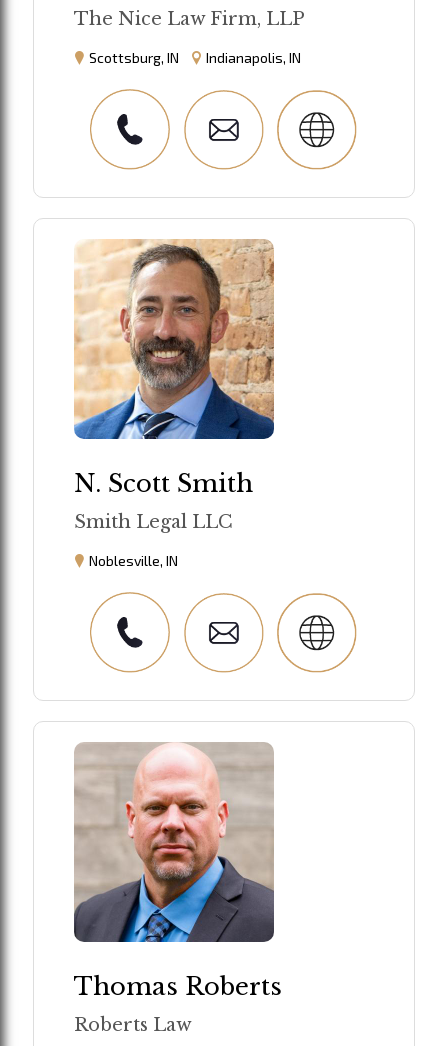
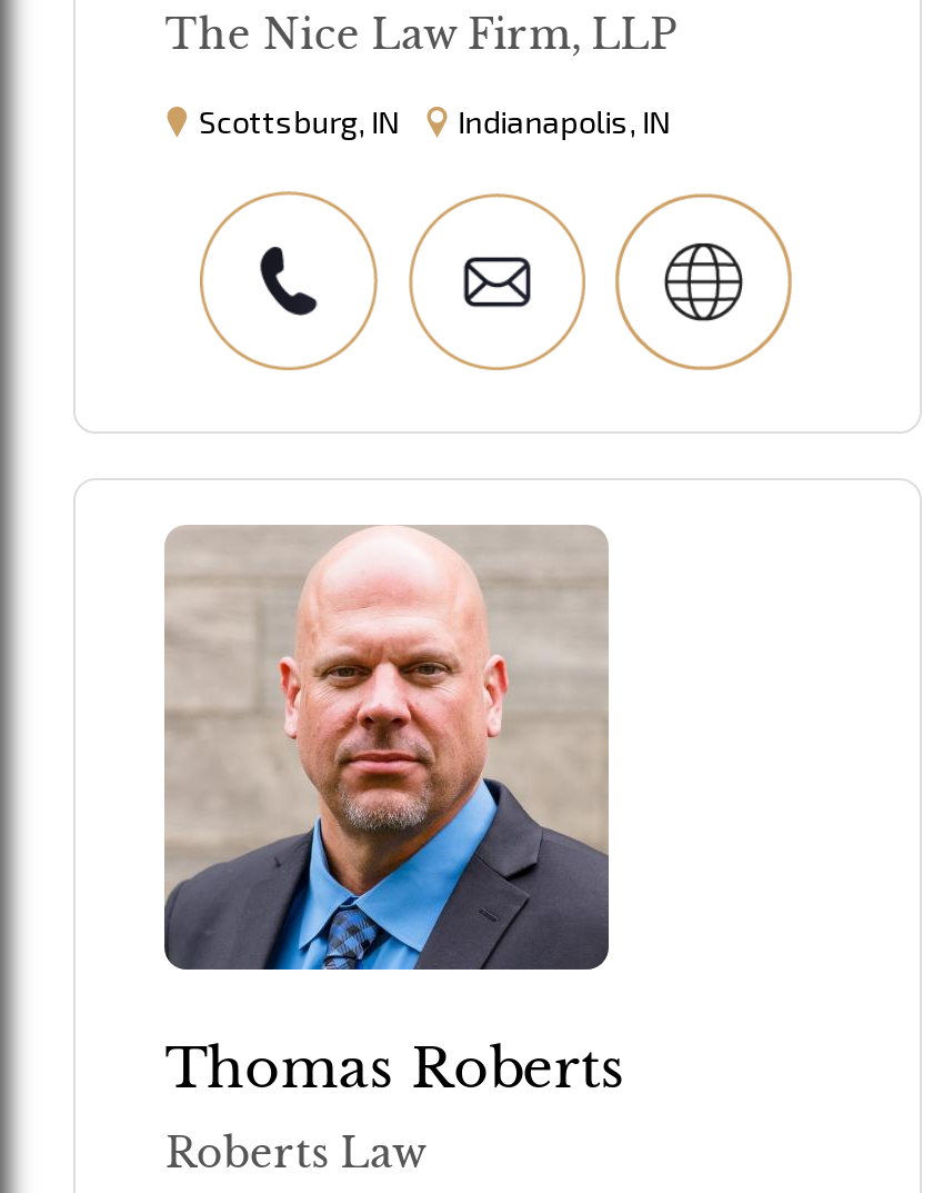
- [image]
- N. Scott Smith
- Smith Legal LLC
- Noblesville, IN
